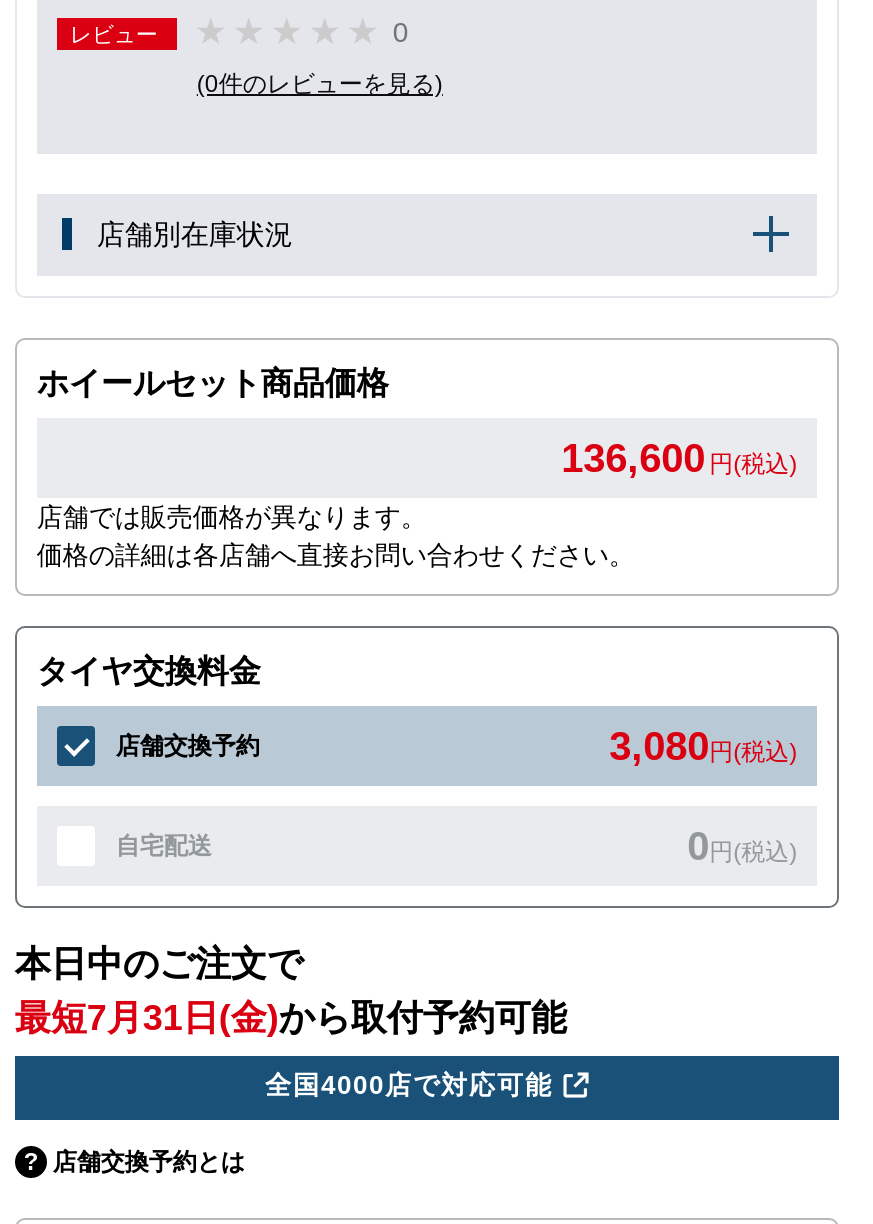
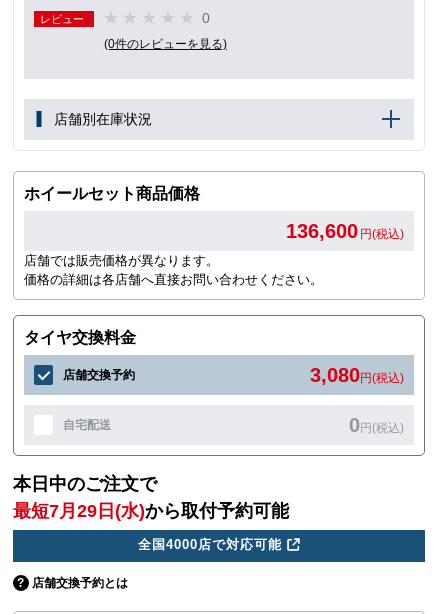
- 最短7月31日(金)から取付予約可能
+ 最短7月29日(水)から取付予約可能
